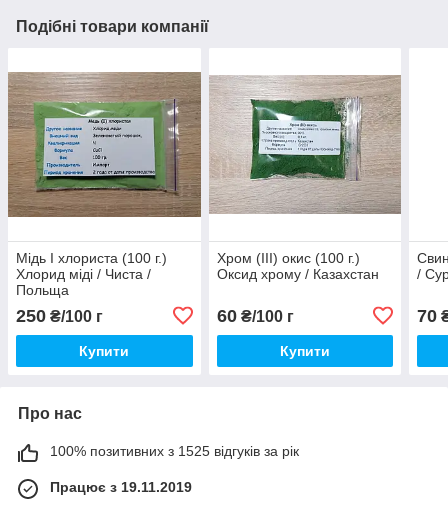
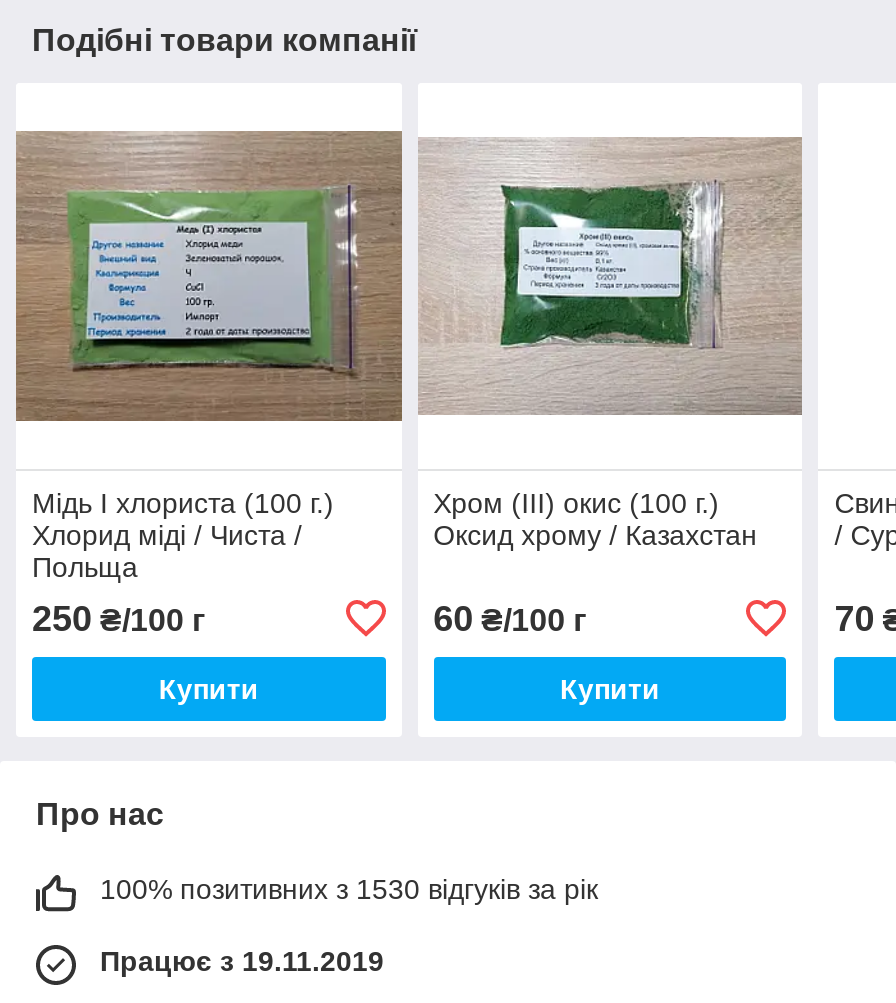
- 100% позитивних з 1525 відгуків за рік
+ 100% позитивних з 1530 відгуків за рік
